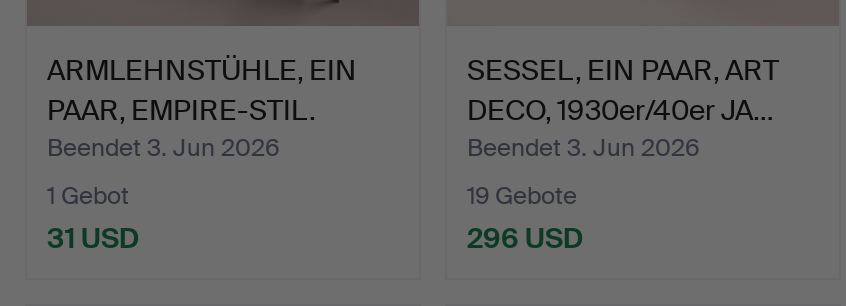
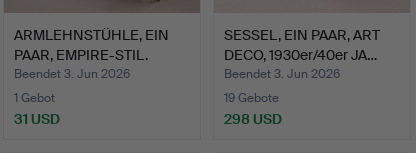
- 296 USD
+ 298 USD
